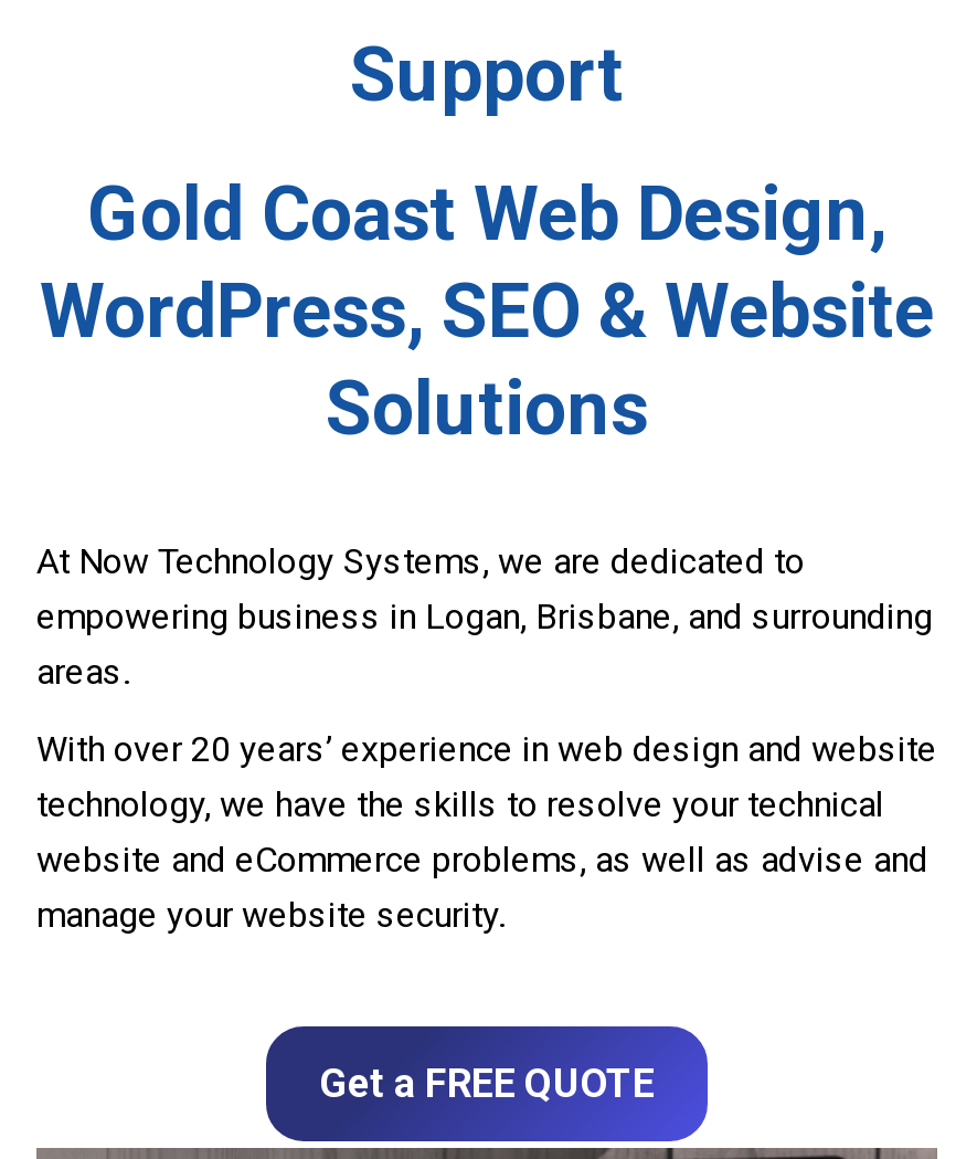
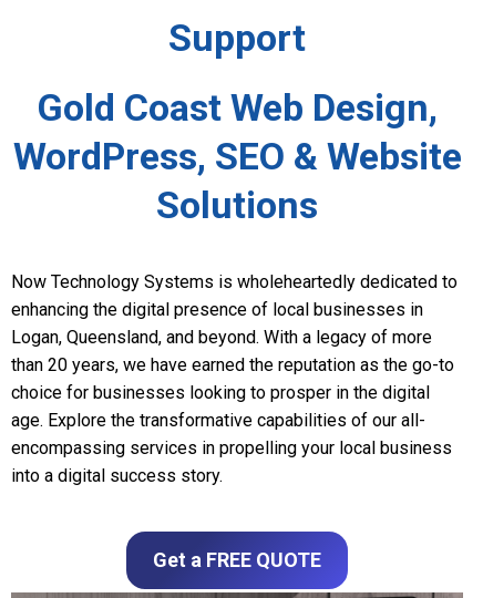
- At Now Technology Systems, we are dedicated to
- empowering business in Logan, Brisbane, and surrounding
- areas.
- With over 20 years’ experience in web design and website
- technology, we have the skills to resolve your technical
- website and eCommerce problems, as well as advise and
- manage your website security.
+ Now Technology Systems is wholeheartedly dedicated to
+ enhancing the digital presence of local businesses in
+ Logan, Queensland, and beyond. With a legacy of more
+ than 20 years, we have earned the reputation as the go-to
+ choice for businesses looking to prosper in the digital
+ age. Explore the transformative capabilities of our all-
+ encompassing services in propelling your local business
+ into a digital success story.
